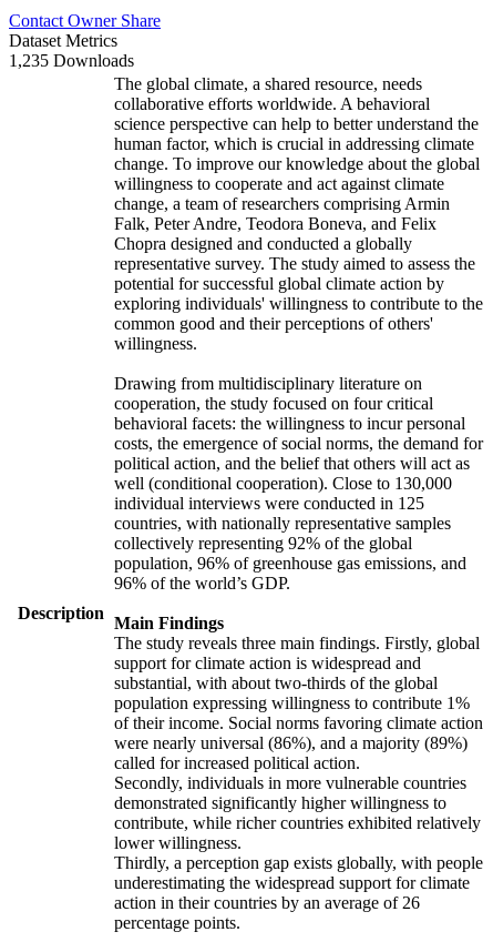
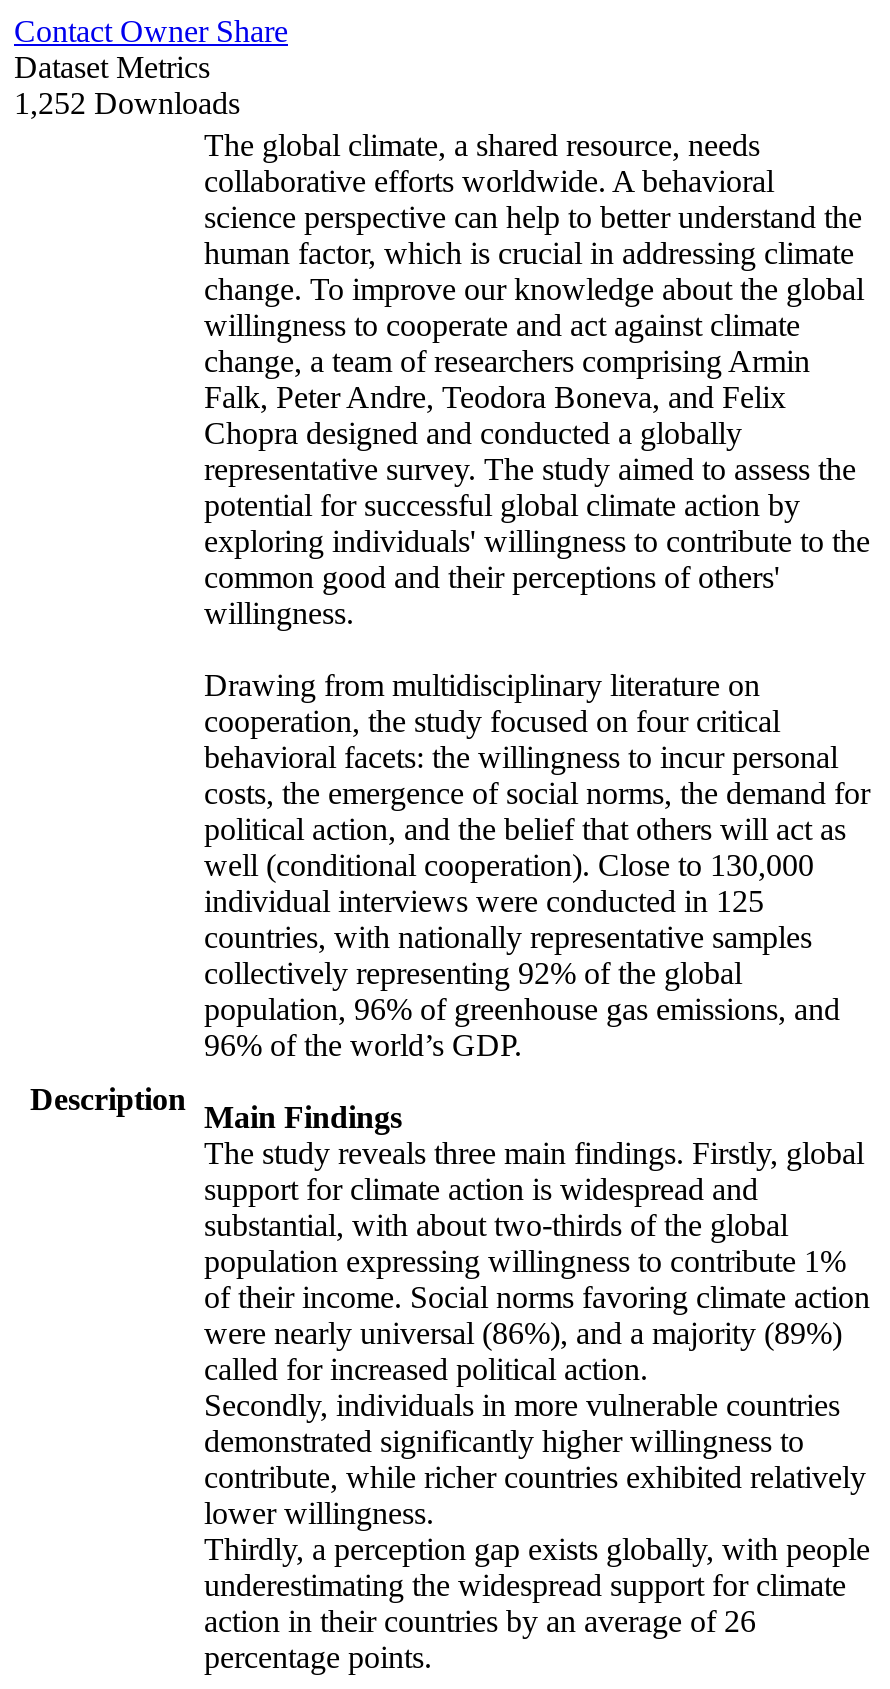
- 1,235 Downloads
+ 1,252 Downloads
